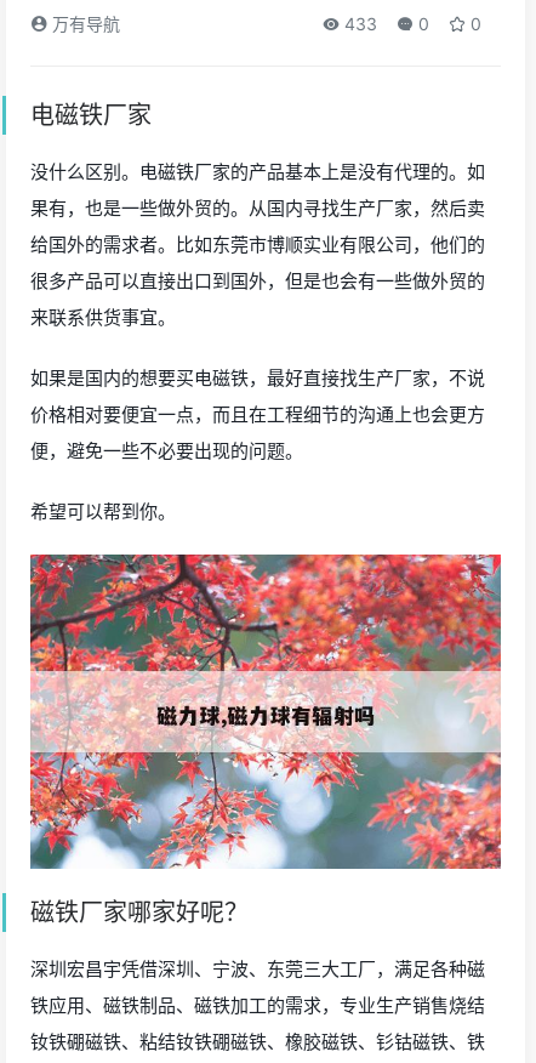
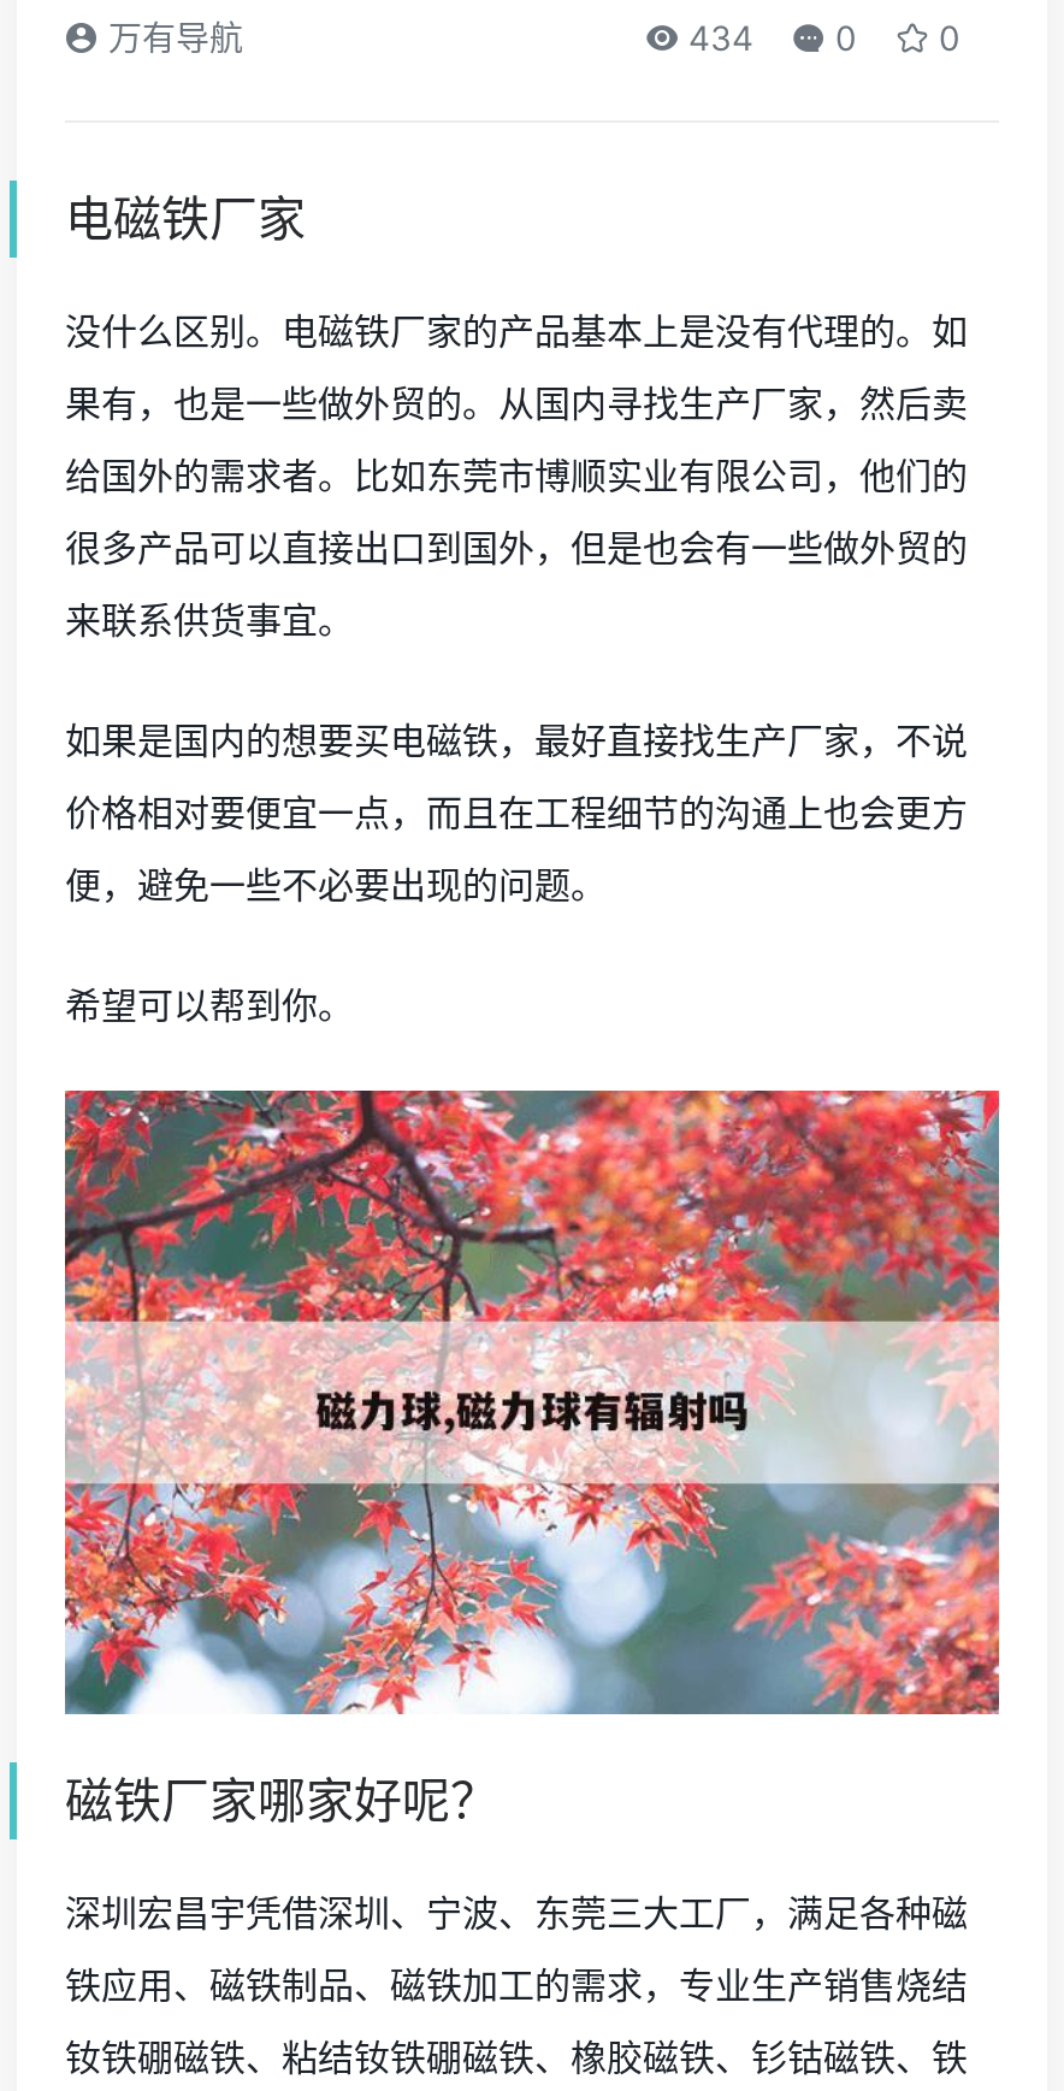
- 433 0 0
+ 434 0 0
